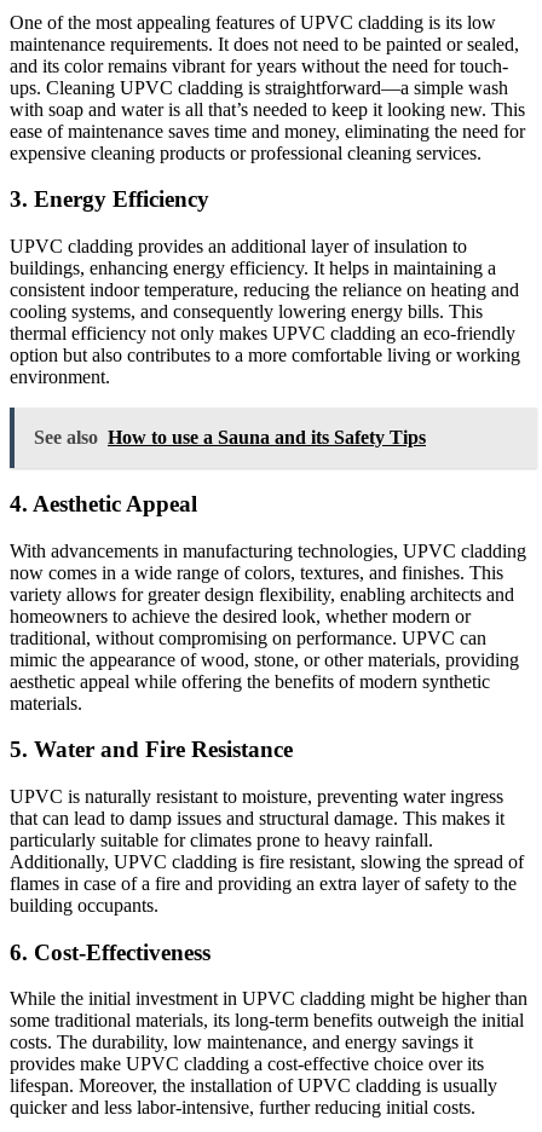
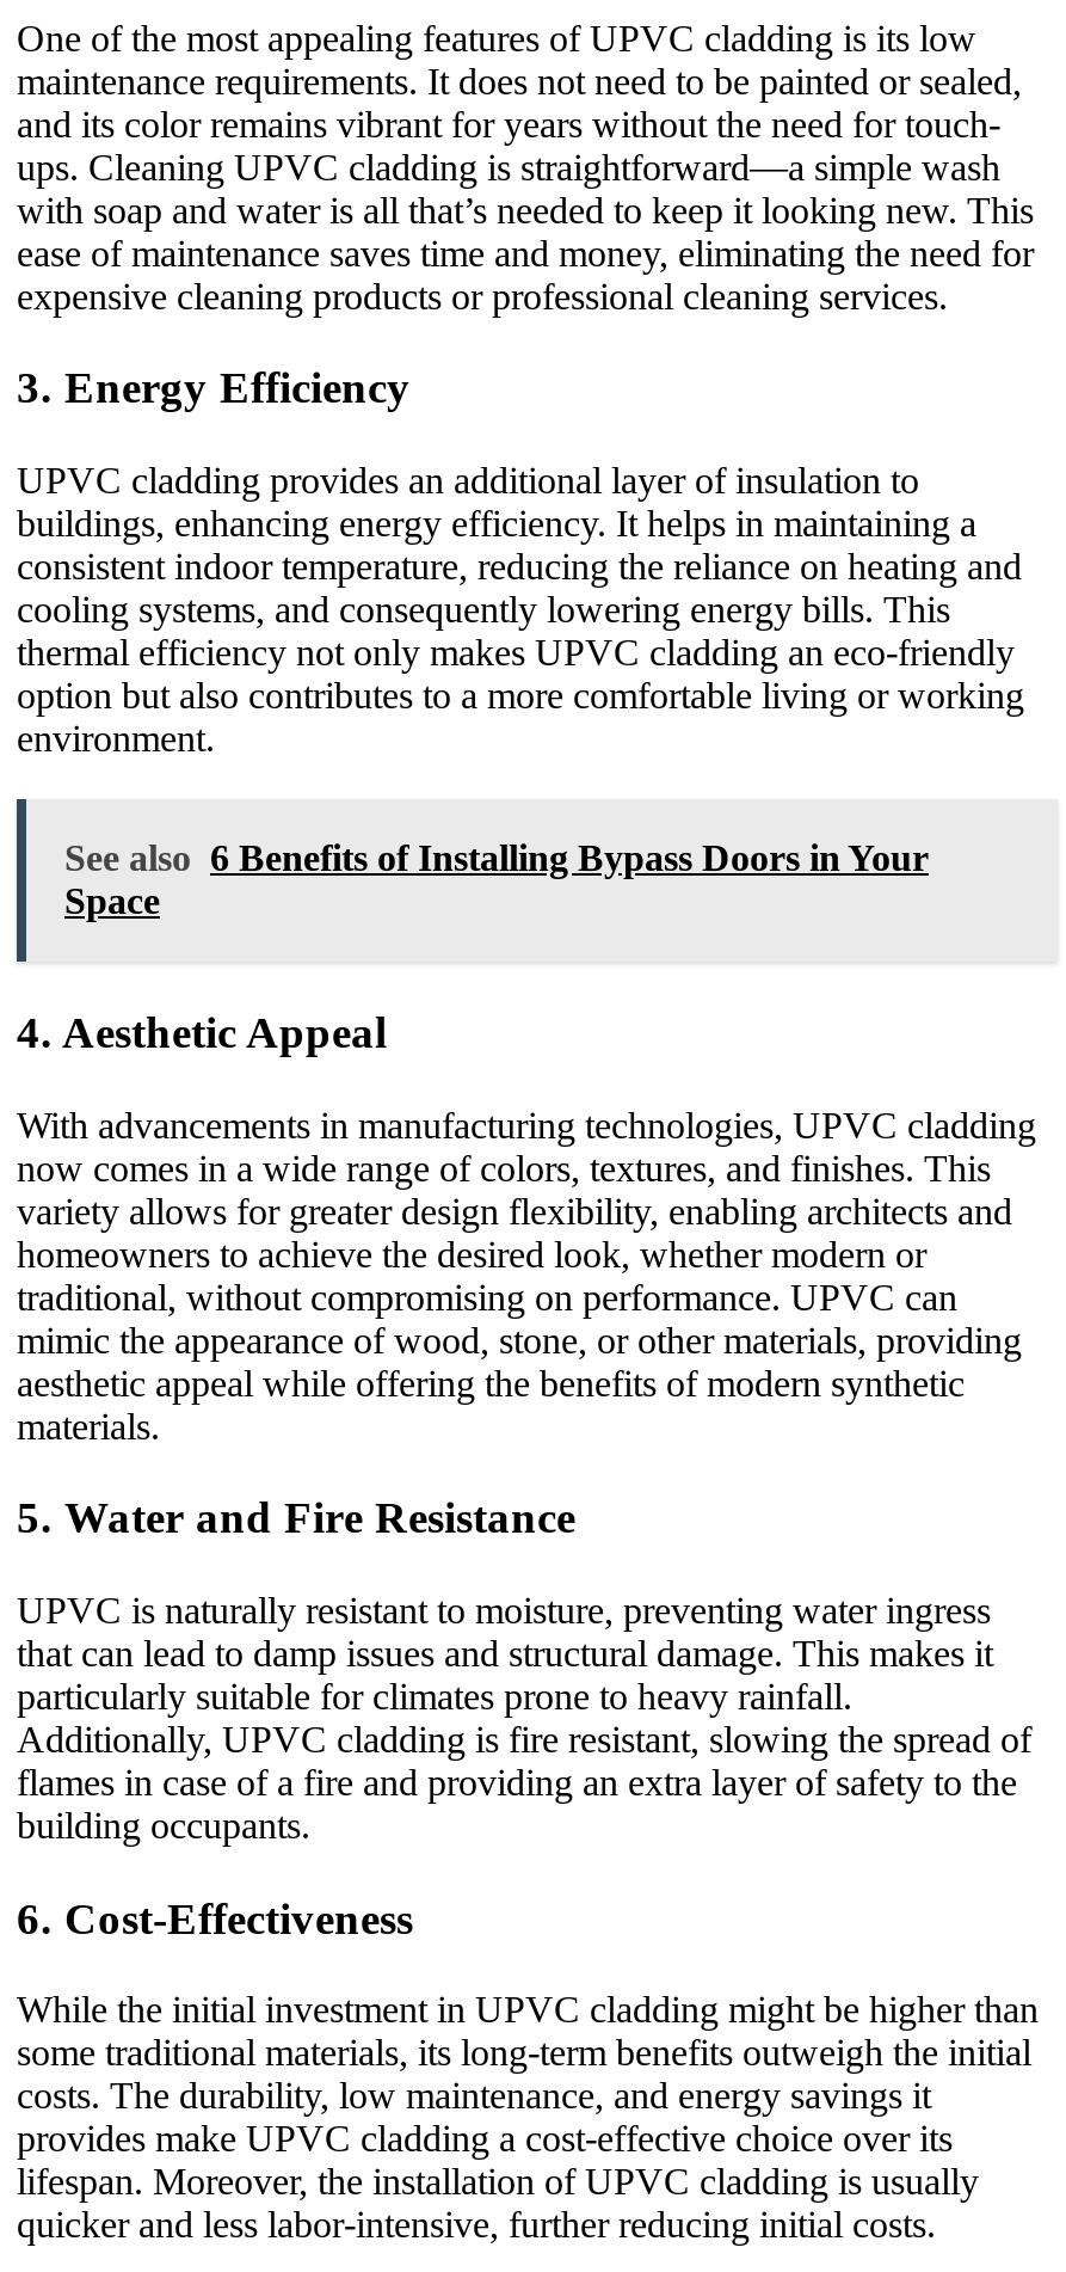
- See also How to use a Sauna and its Safety Tips
+ See also 6 Benefits of Installing Bypass Doors in Your
+ Space
